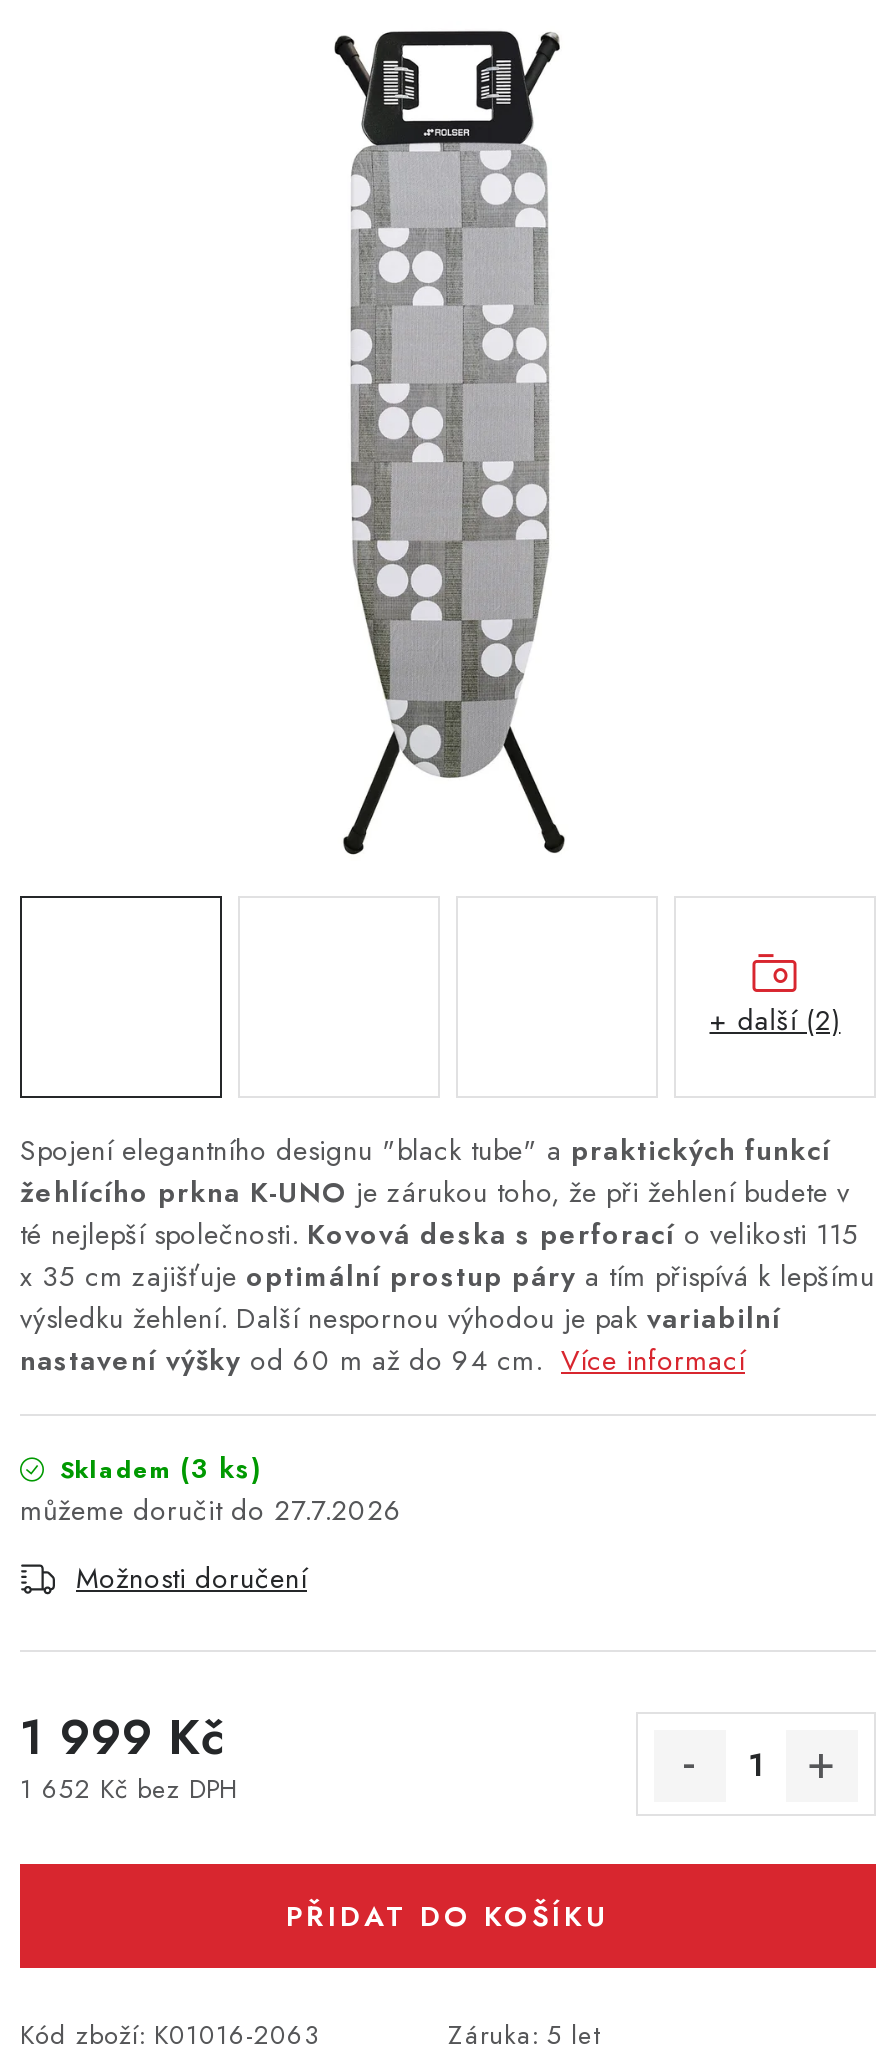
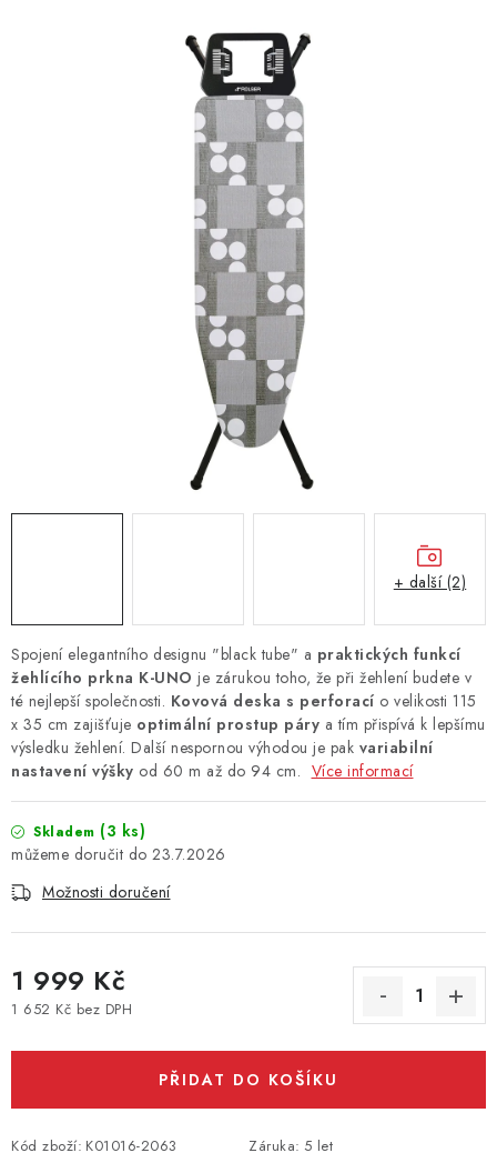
- 27.7.2026
+ 23.7.2026
